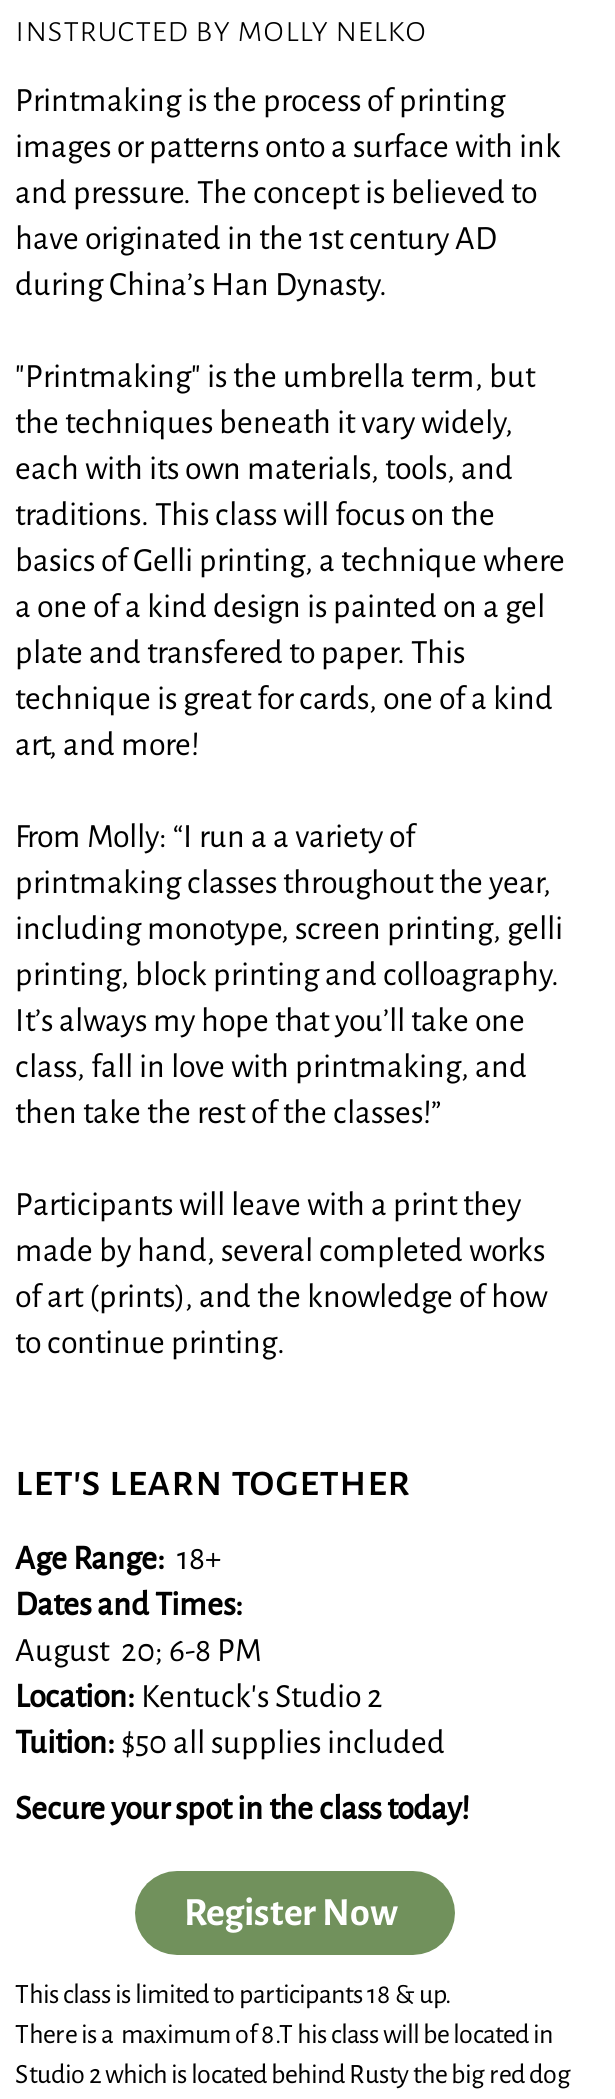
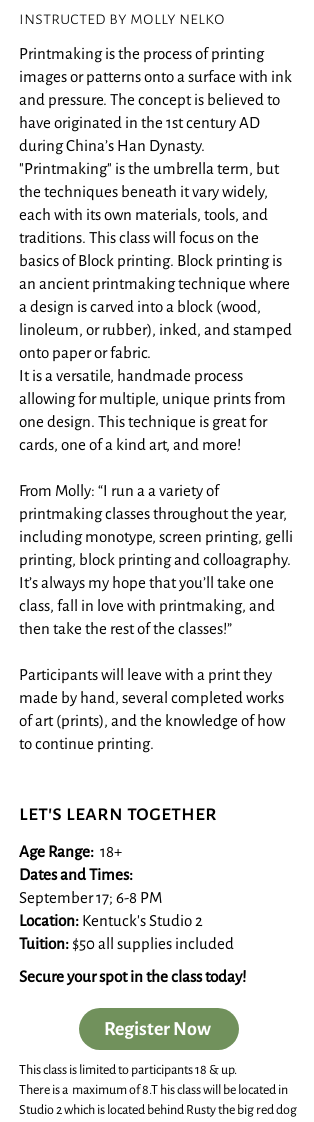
moved up: "Printmaking" is the umbrella term, but | the techniques beneath it vary widely, | each with its own materials, tools, and | traditions. This class will focus on the

- basics of Gelli printing, a technique where
- a one of a kind design is painted on a gel
- plate and transfered to paper. This
- technique is great for cards, one of a kind
- art, and more!
+ basics of Block printing. Block printing is
+ an ancient printmaking technique where
+ a design is carved into a block (wood,
+ linoleum, or rubber), inked, and stamped
+ onto paper or fabric.
+ It is a versatile, handmade process
+ allowing for multiple, unique prints from
+ one design. This technique is great for
+ cards, one of a kind art, and more!

- August 20; 6-8 PM
+ September 17; 6-8 PM
